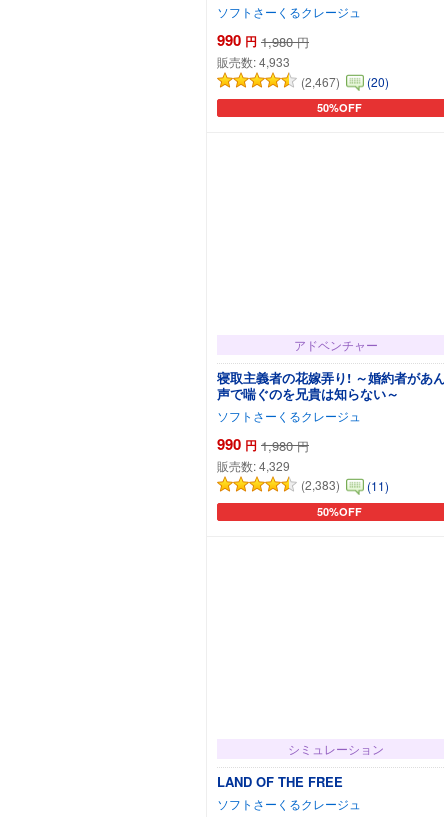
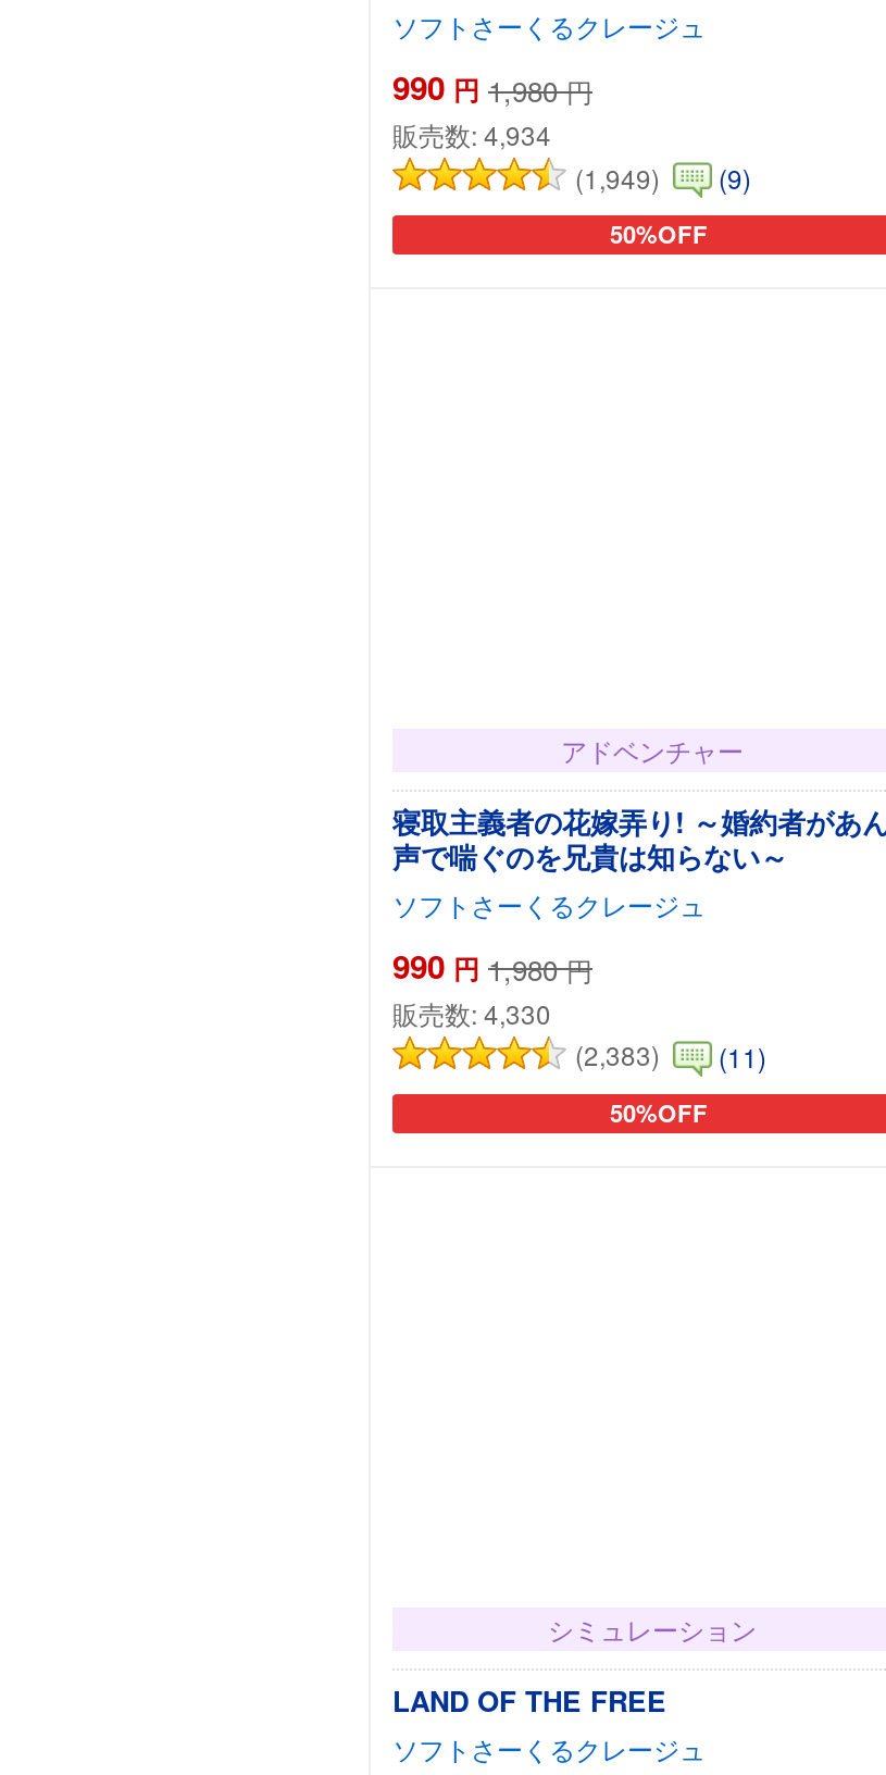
- 販売数: 4,933
+ 販売数: 4,934

- (2,467)
+ (1,949)

- (20)
+ (9)

- 販売数: 4,329
+ 販売数: 4,330
